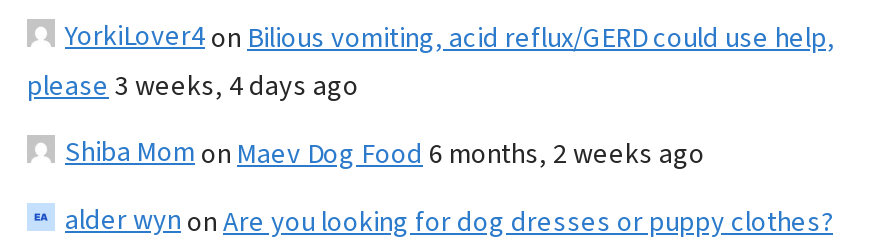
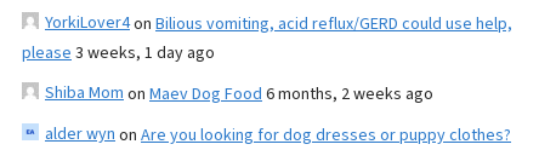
- please 3 weeks, 4 days ago
+ please 3 weeks, 1 day ago
